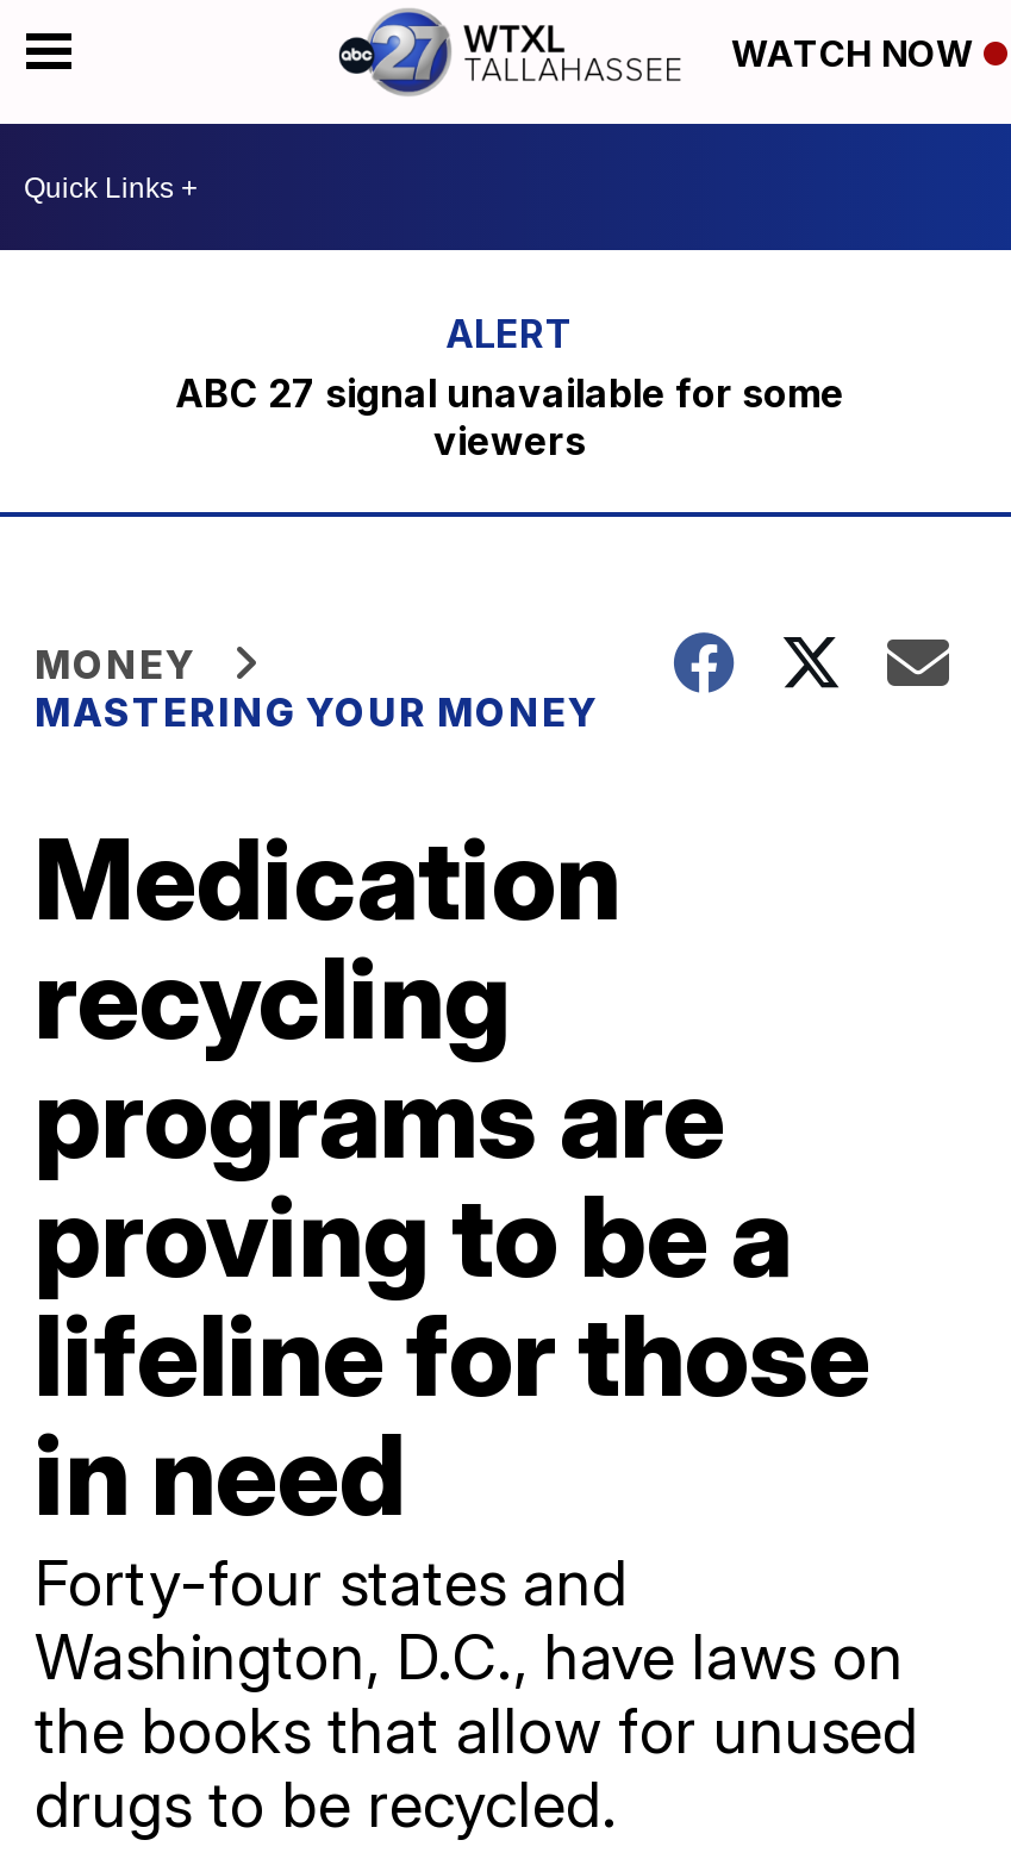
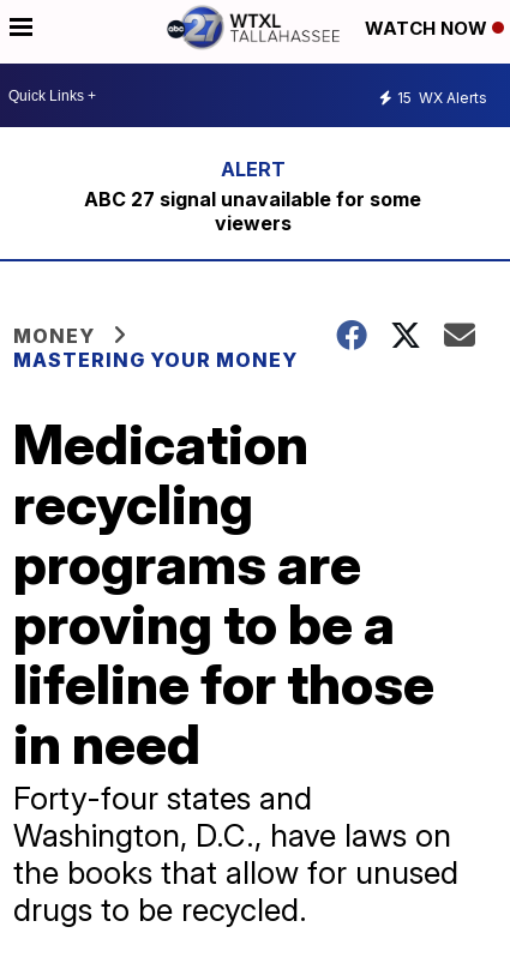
+ 15 WX Alerts
